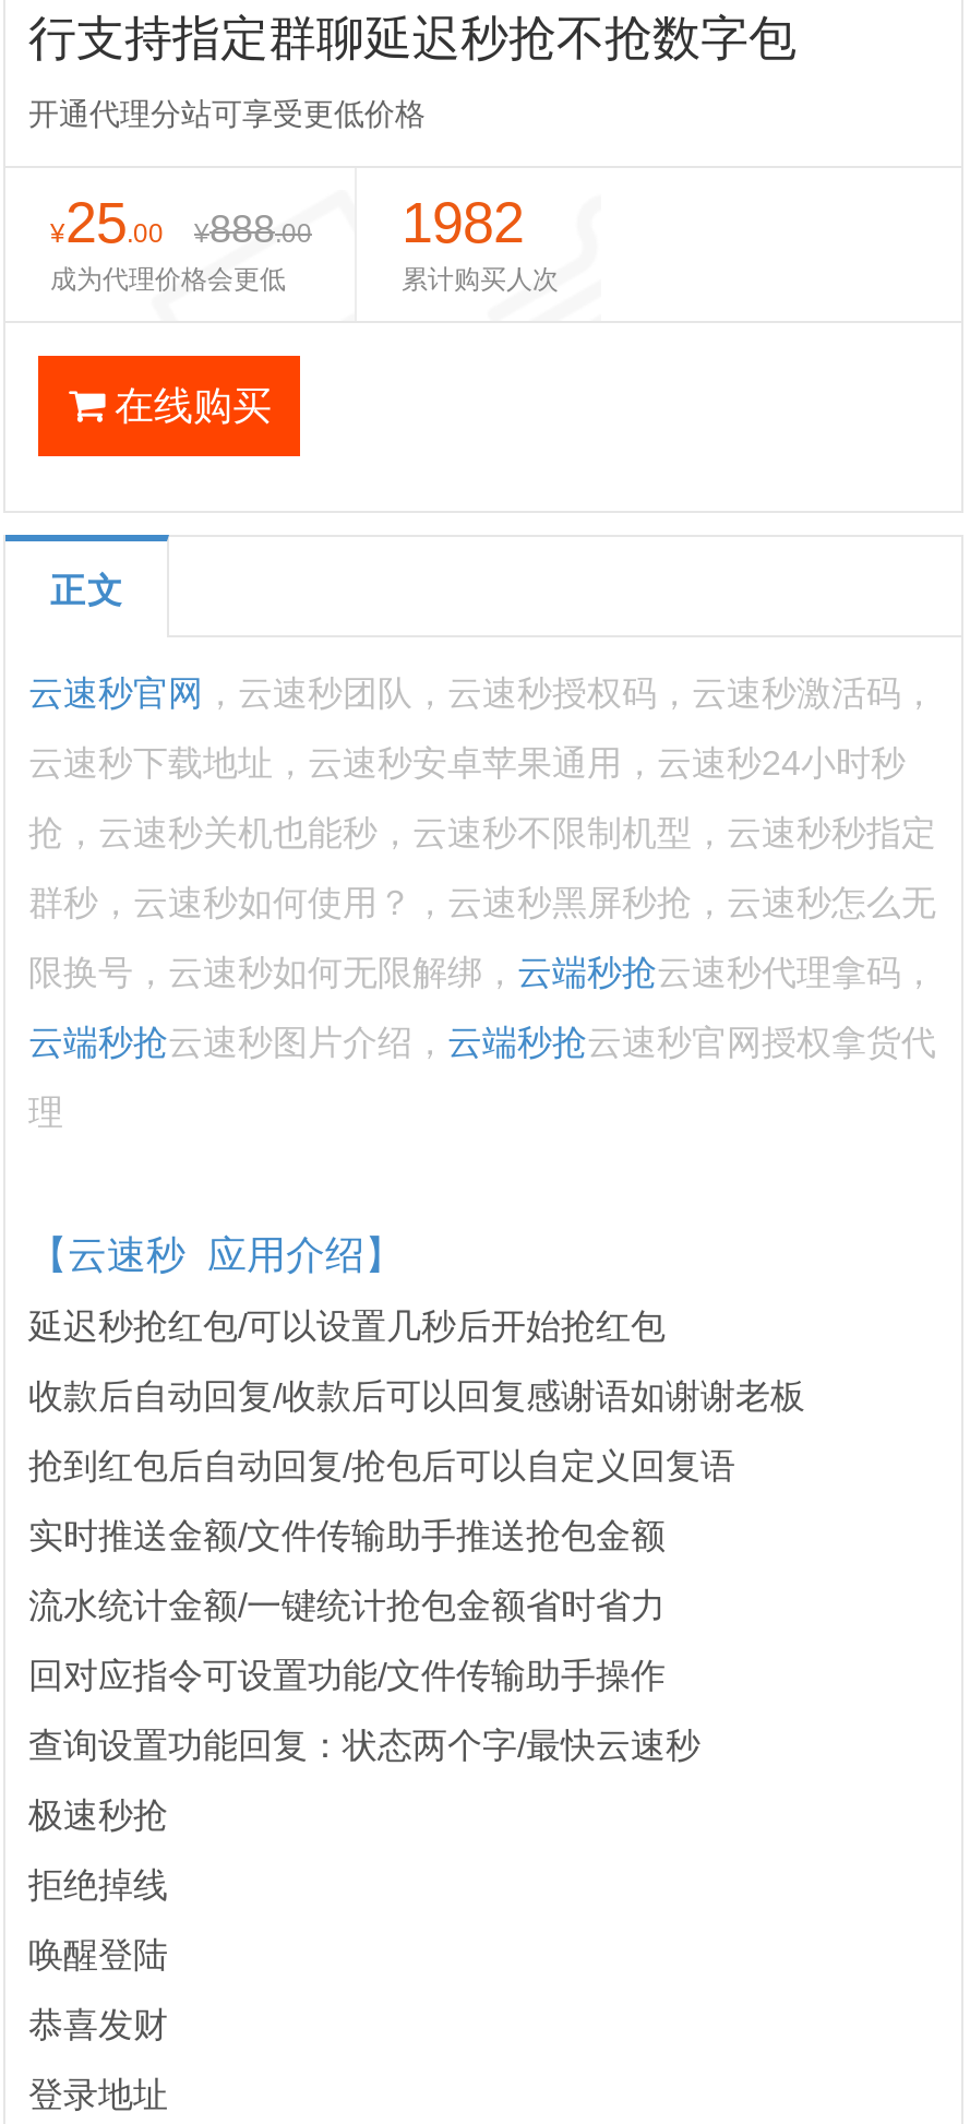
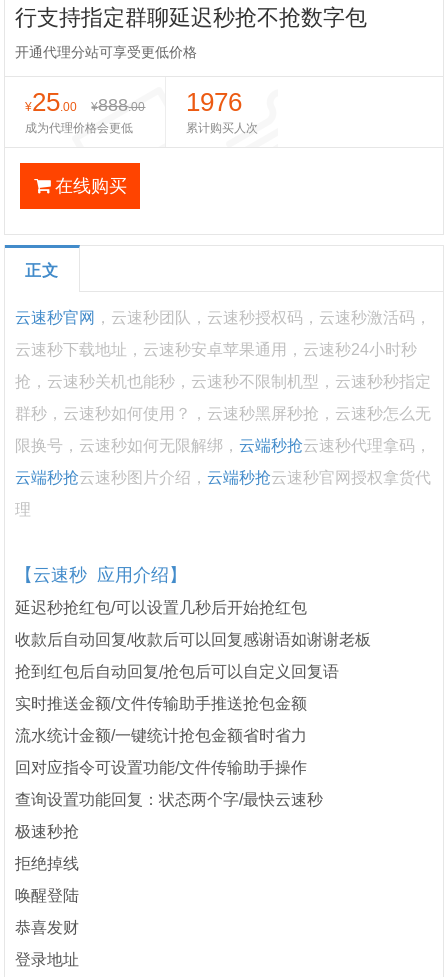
- 1982
+ 1976
